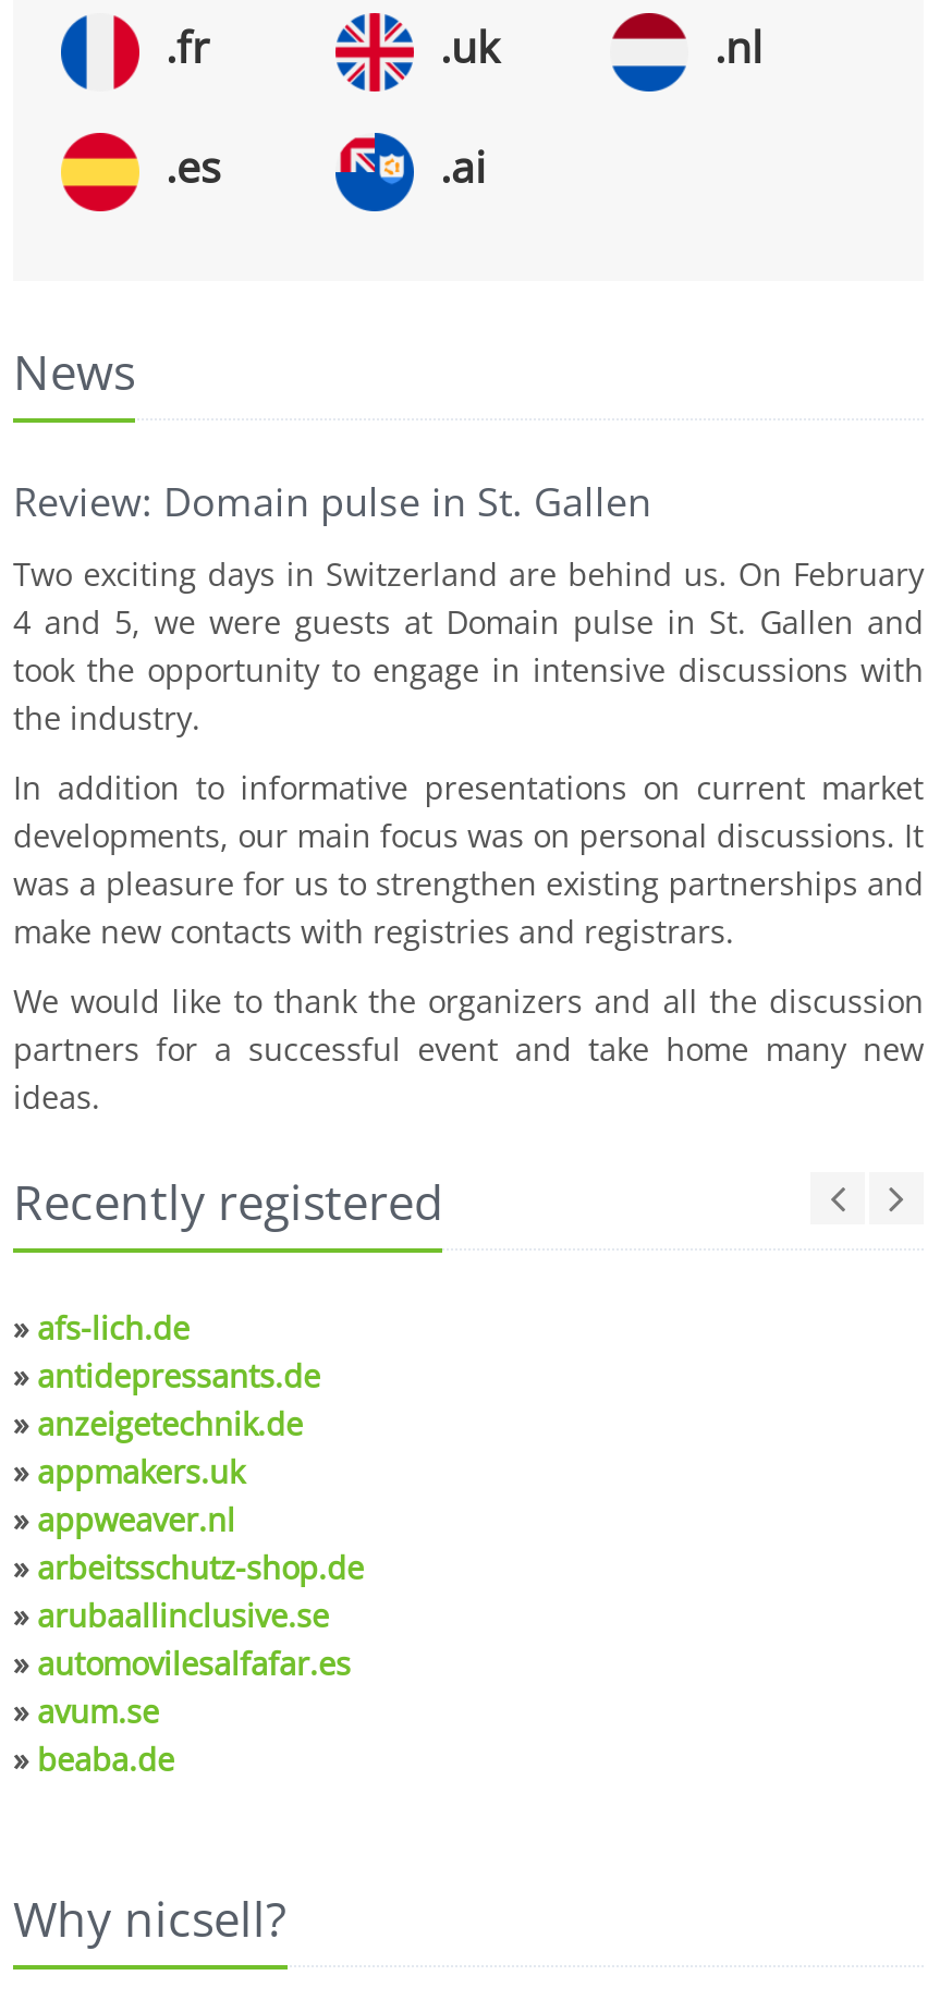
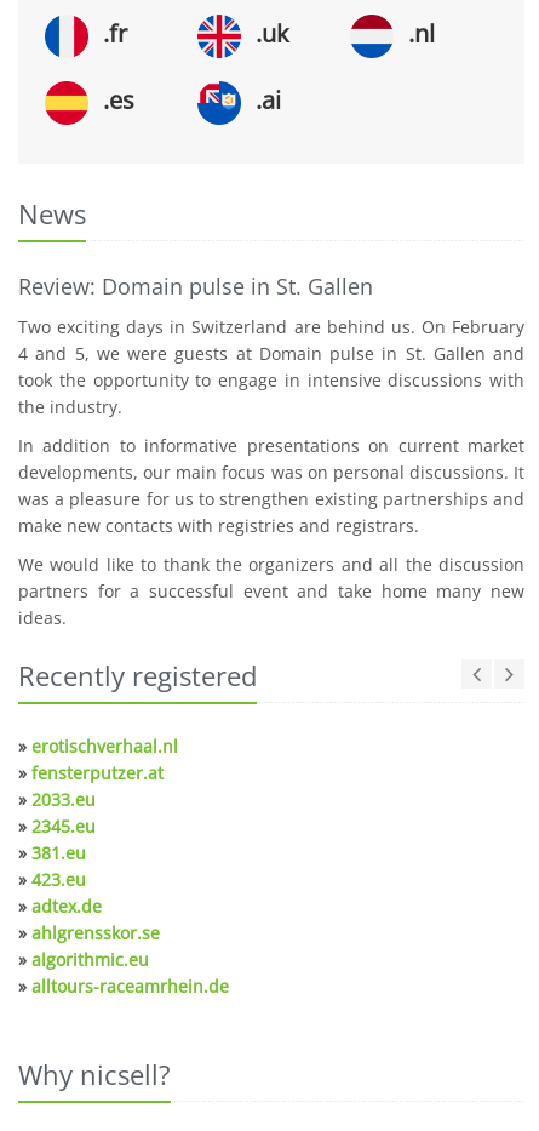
- » afs-lich.de
- » antidepressants.de
- » anzeigetechnik.de
- » appmakers.uk
- » appweaver.nl
- » arbeitsschutz-shop.de
- » arubaallinclusive.se
- » automovilesalfafar.es
- » avum.se
- » beaba.de
+ » erotischverhaal.nl
+ » fensterputzer.at
+ » 2033.eu
+ » 2345.eu
+ » 381.eu
+ » 423.eu
+ » adtex.de
+ » ahlgrensskor.se
+ » algorithmic.eu
+ » alltours-raceamrhein.de
